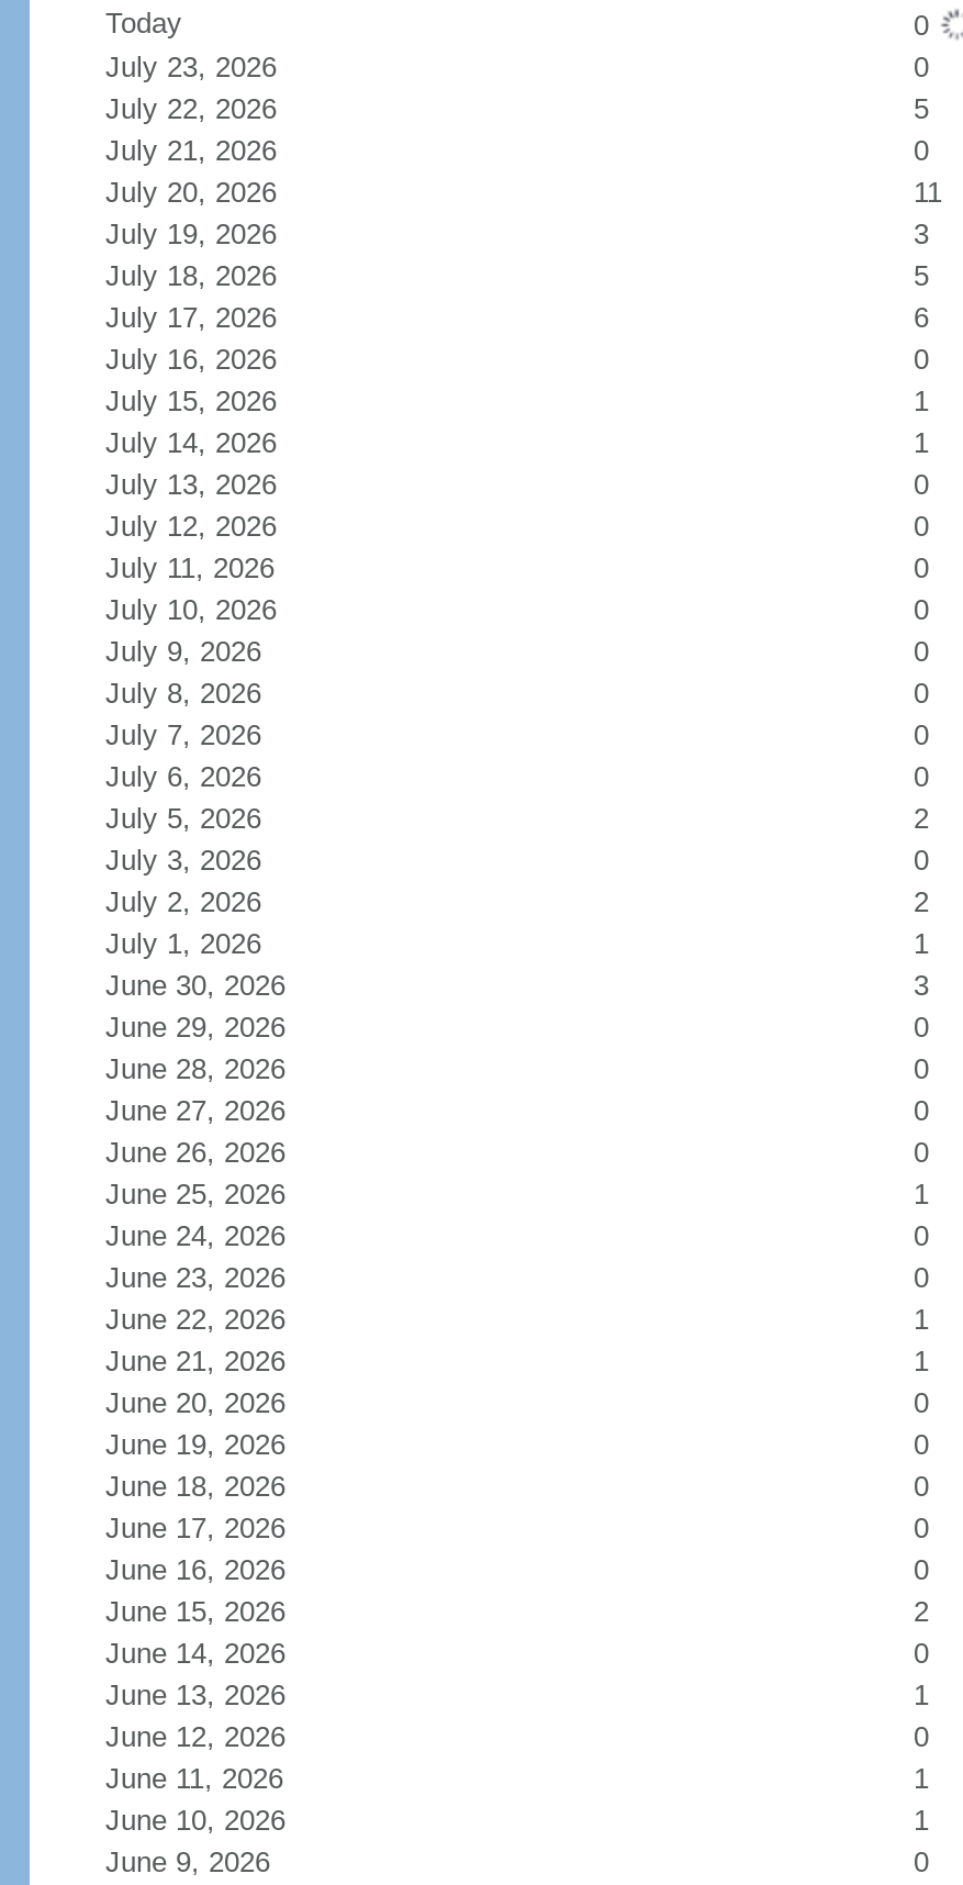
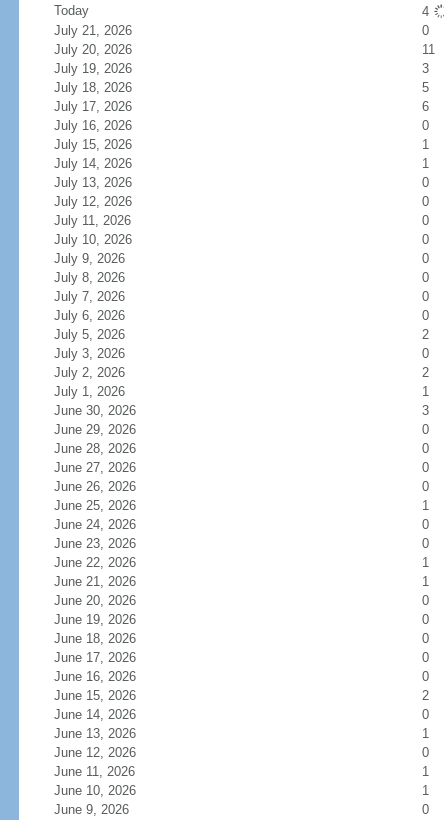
- 0
- July 23, 2026
- 0
- July 22, 2026
- 5
+ 4
